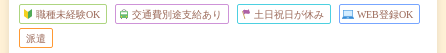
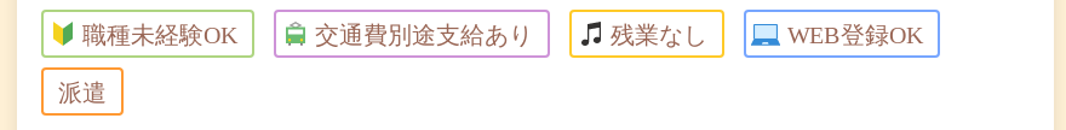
- 土日祝日が休み
+ 残業なし
